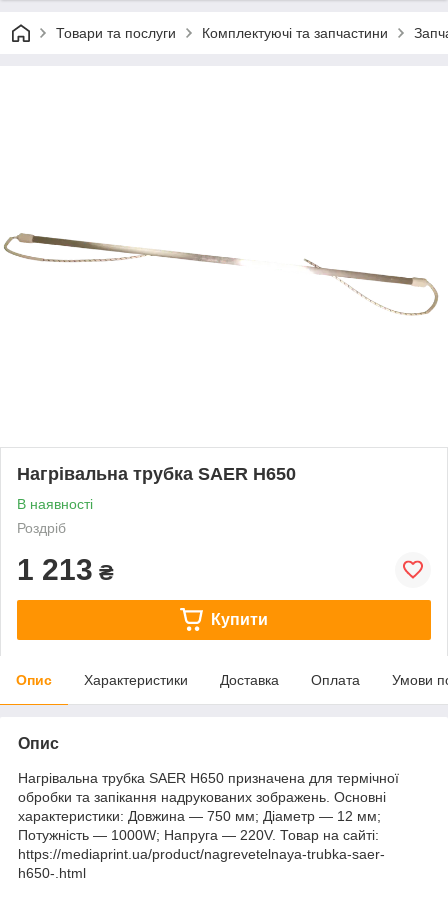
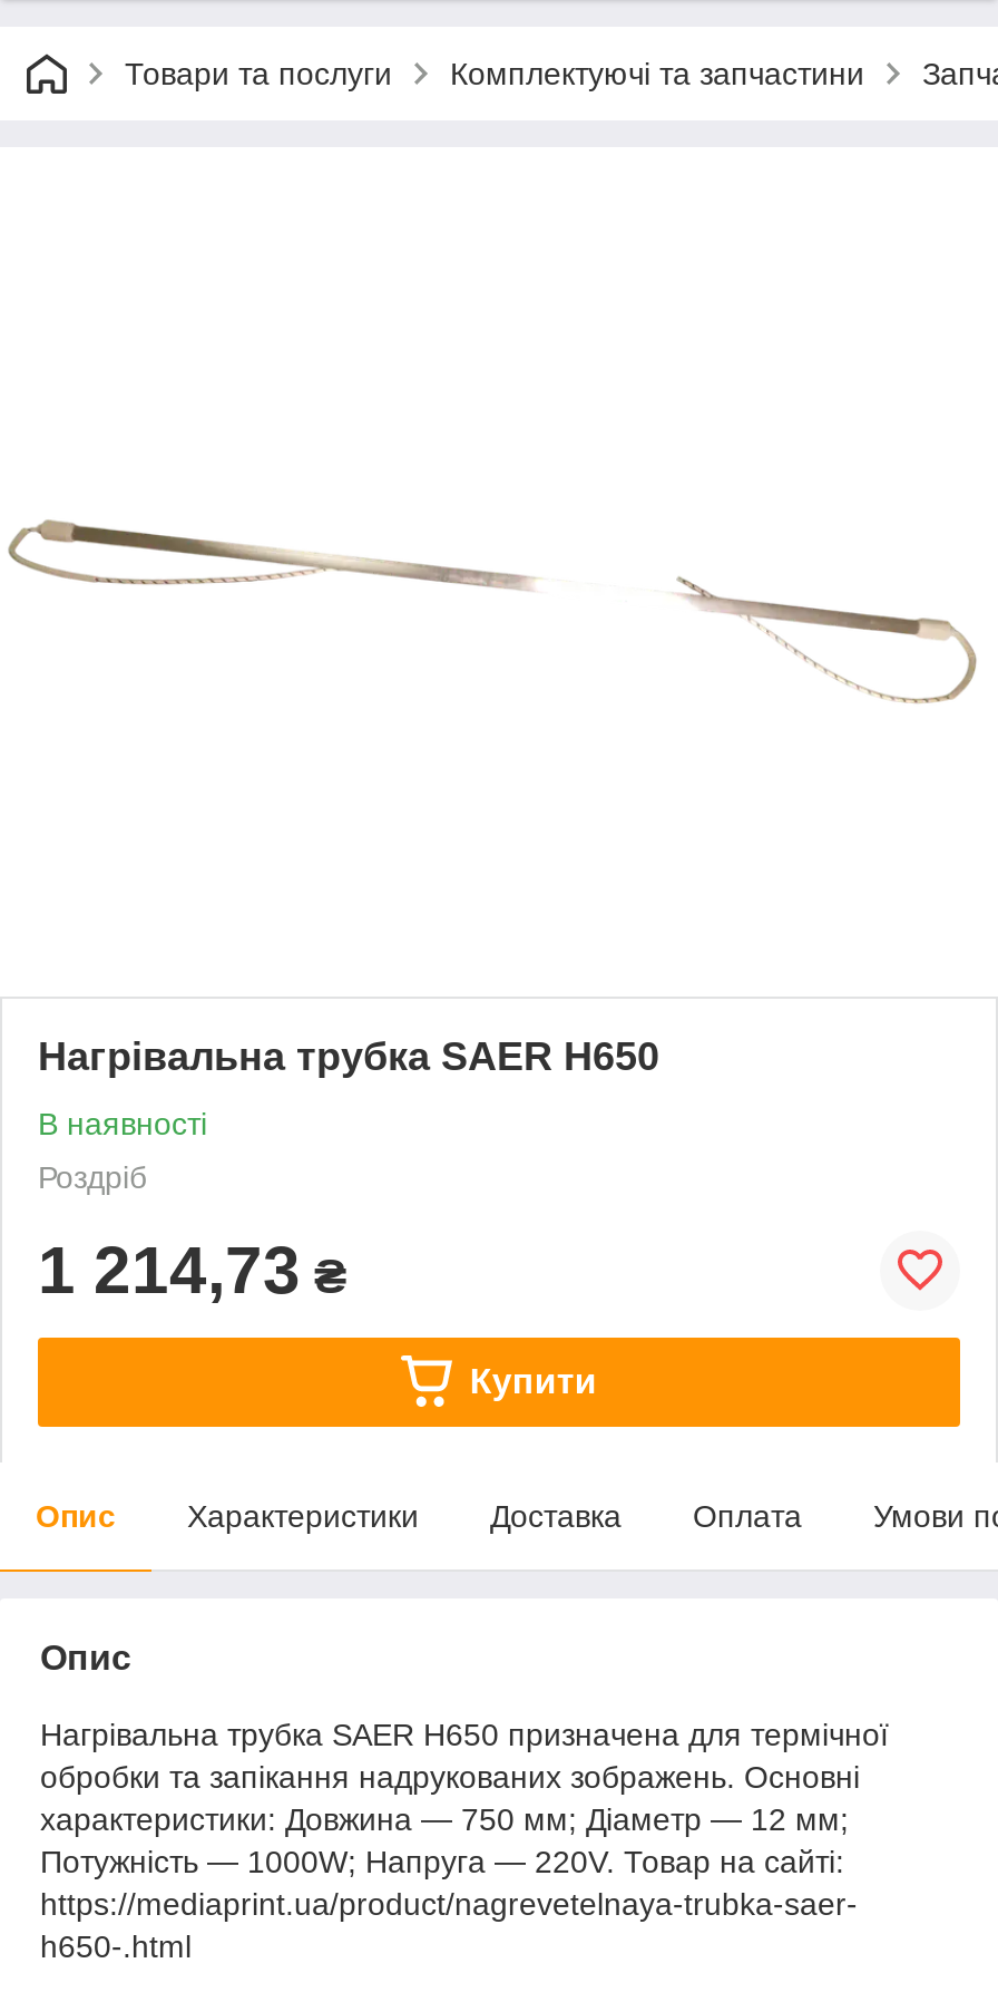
- 1 213 ₴
+ 1 214,73 ₴
